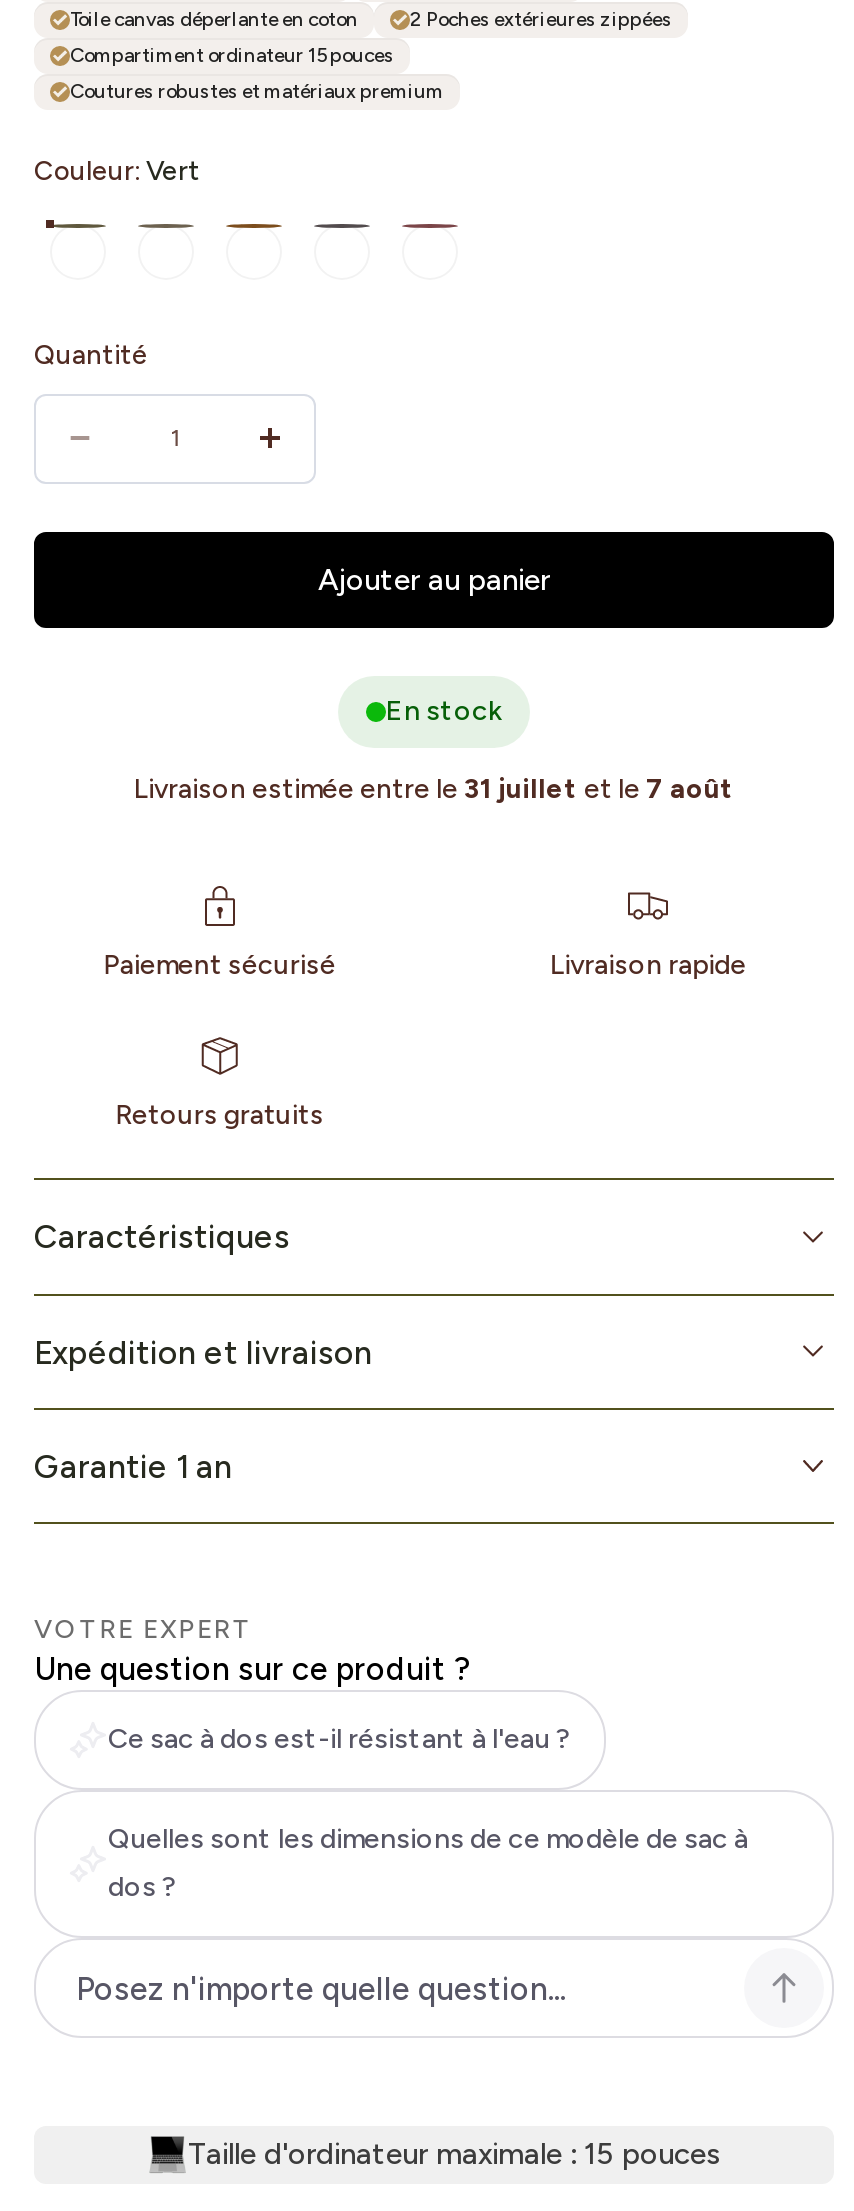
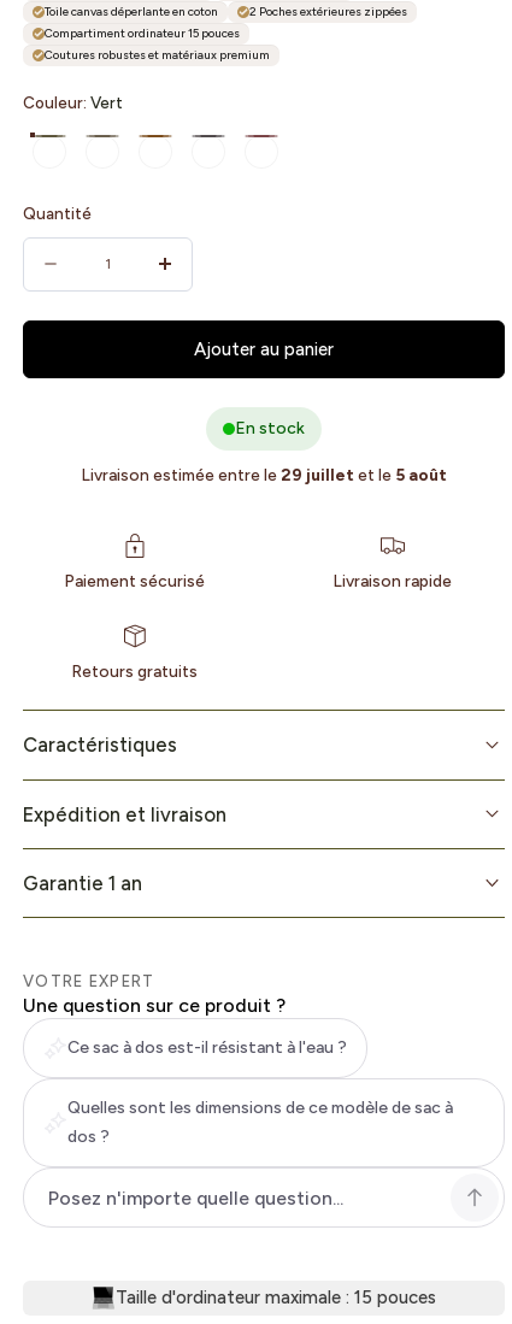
- Livraison estimée entre le 31 juillet et le 7 août
+ Livraison estimée entre le 29 juillet et le 5 août
